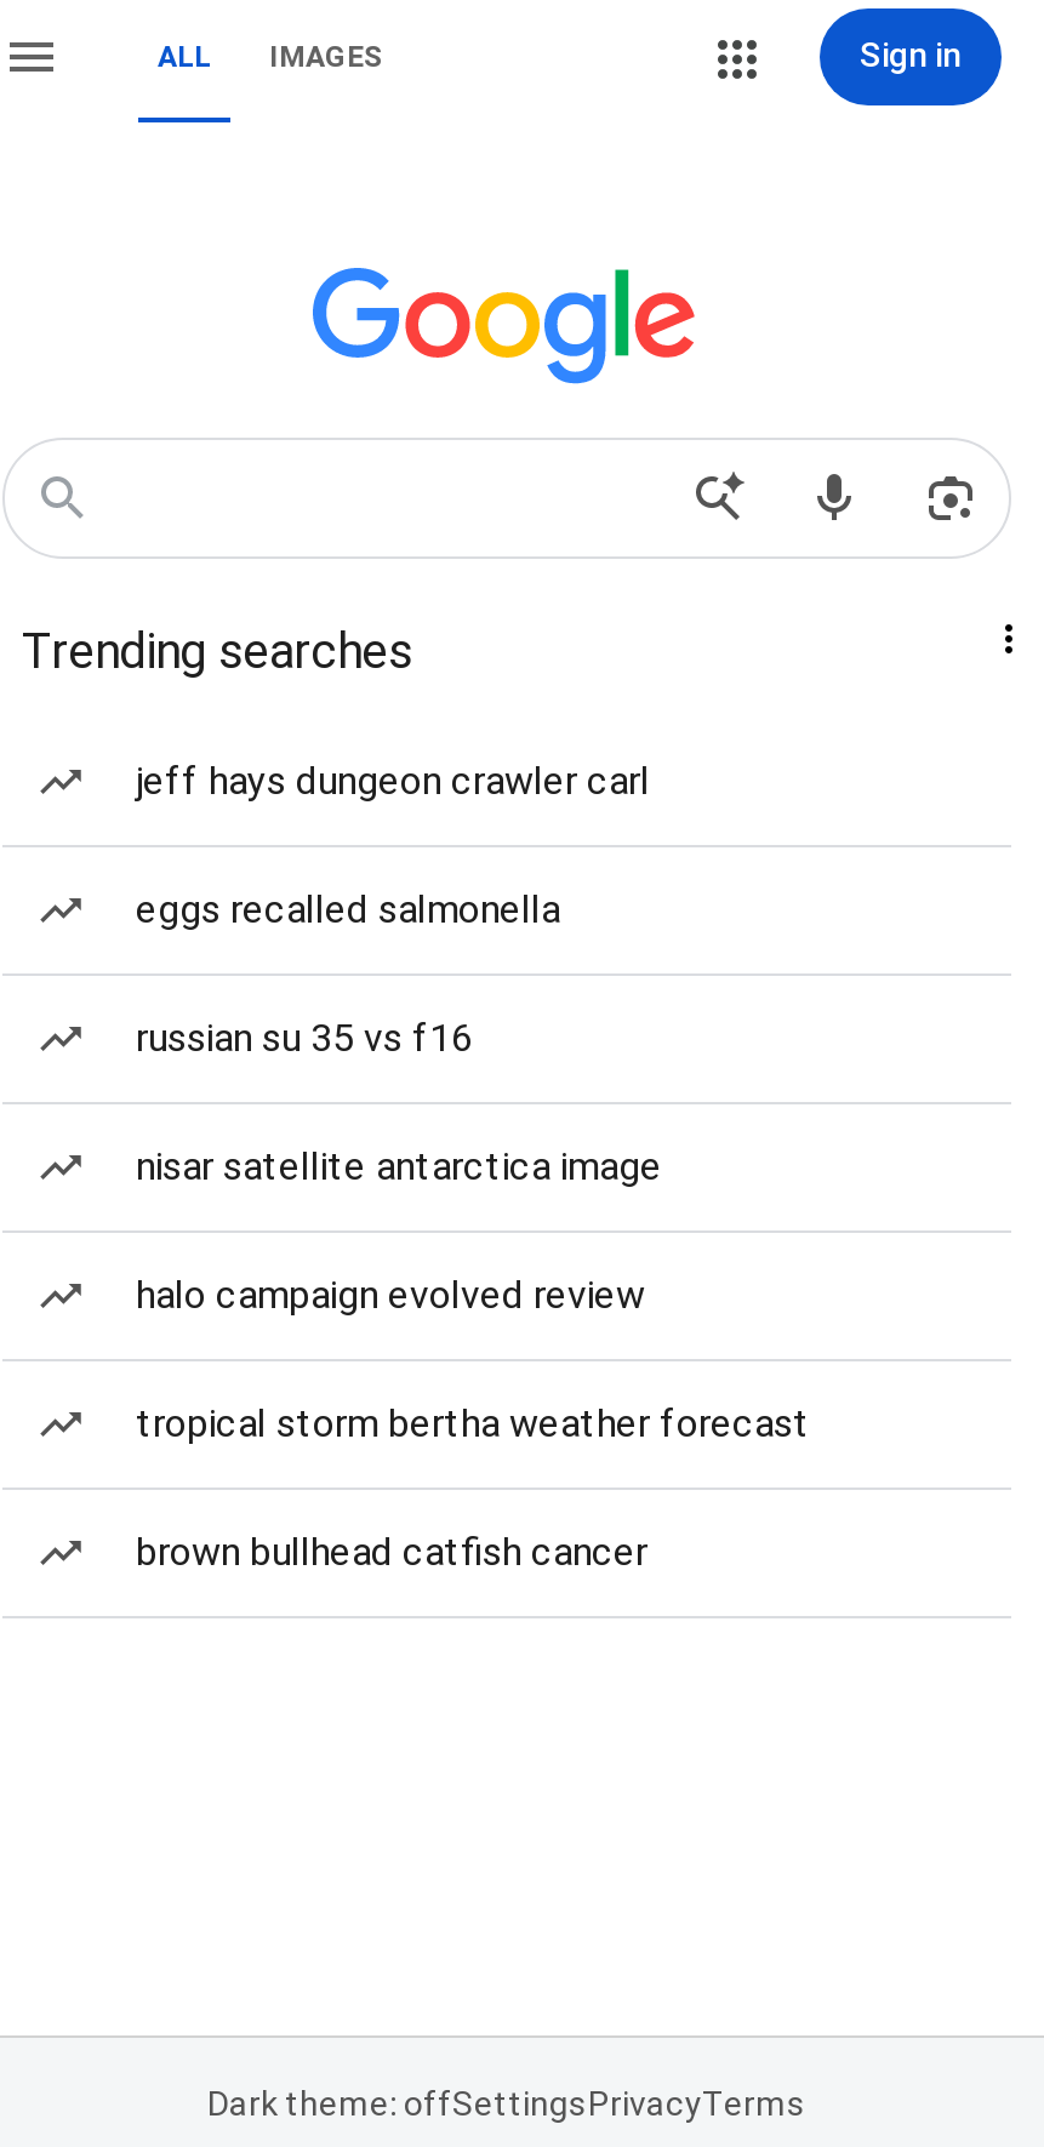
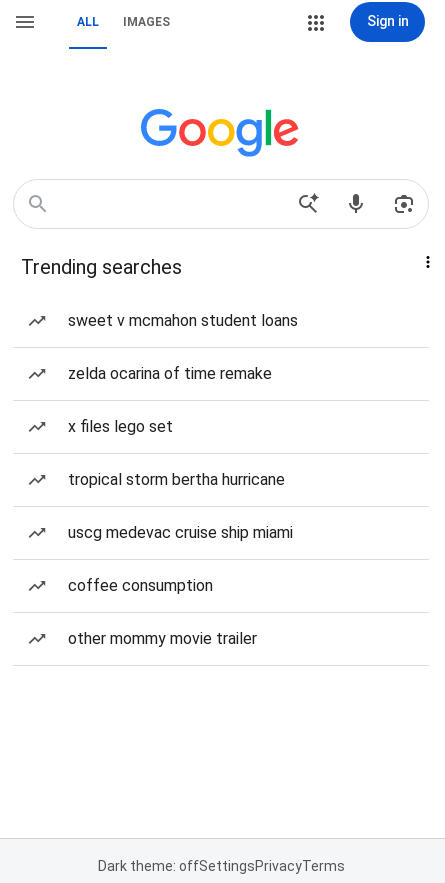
- jeff hays dungeon crawler carl
+ sweet v mcmahon student loans

- eggs recalled salmonella
+ zelda ocarina of time remake

- russian su 35 vs f16
+ x files lego set

- nisar satellite antarctica image
+ tropical storm bertha hurricane

- halo campaign evolved review
+ uscg medevac cruise ship miami

- tropical storm bertha weather forecast
+ coffee consumption

- brown bullhead catfish cancer
+ other mommy movie trailer
